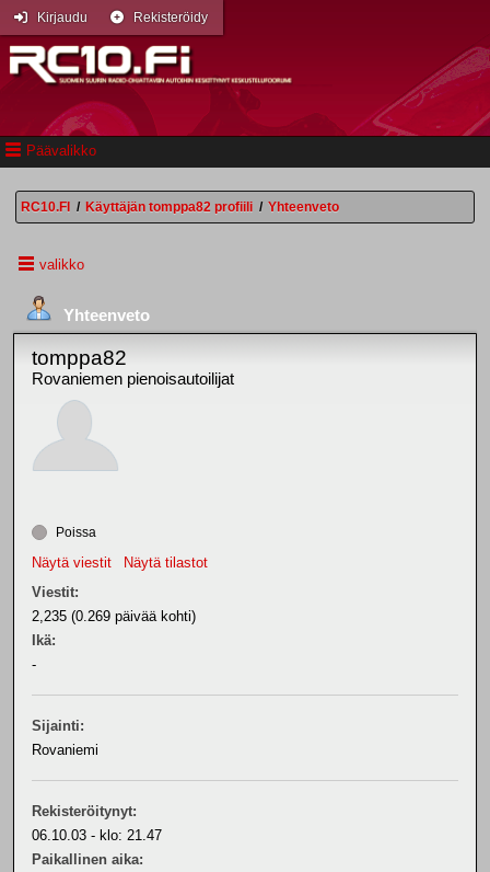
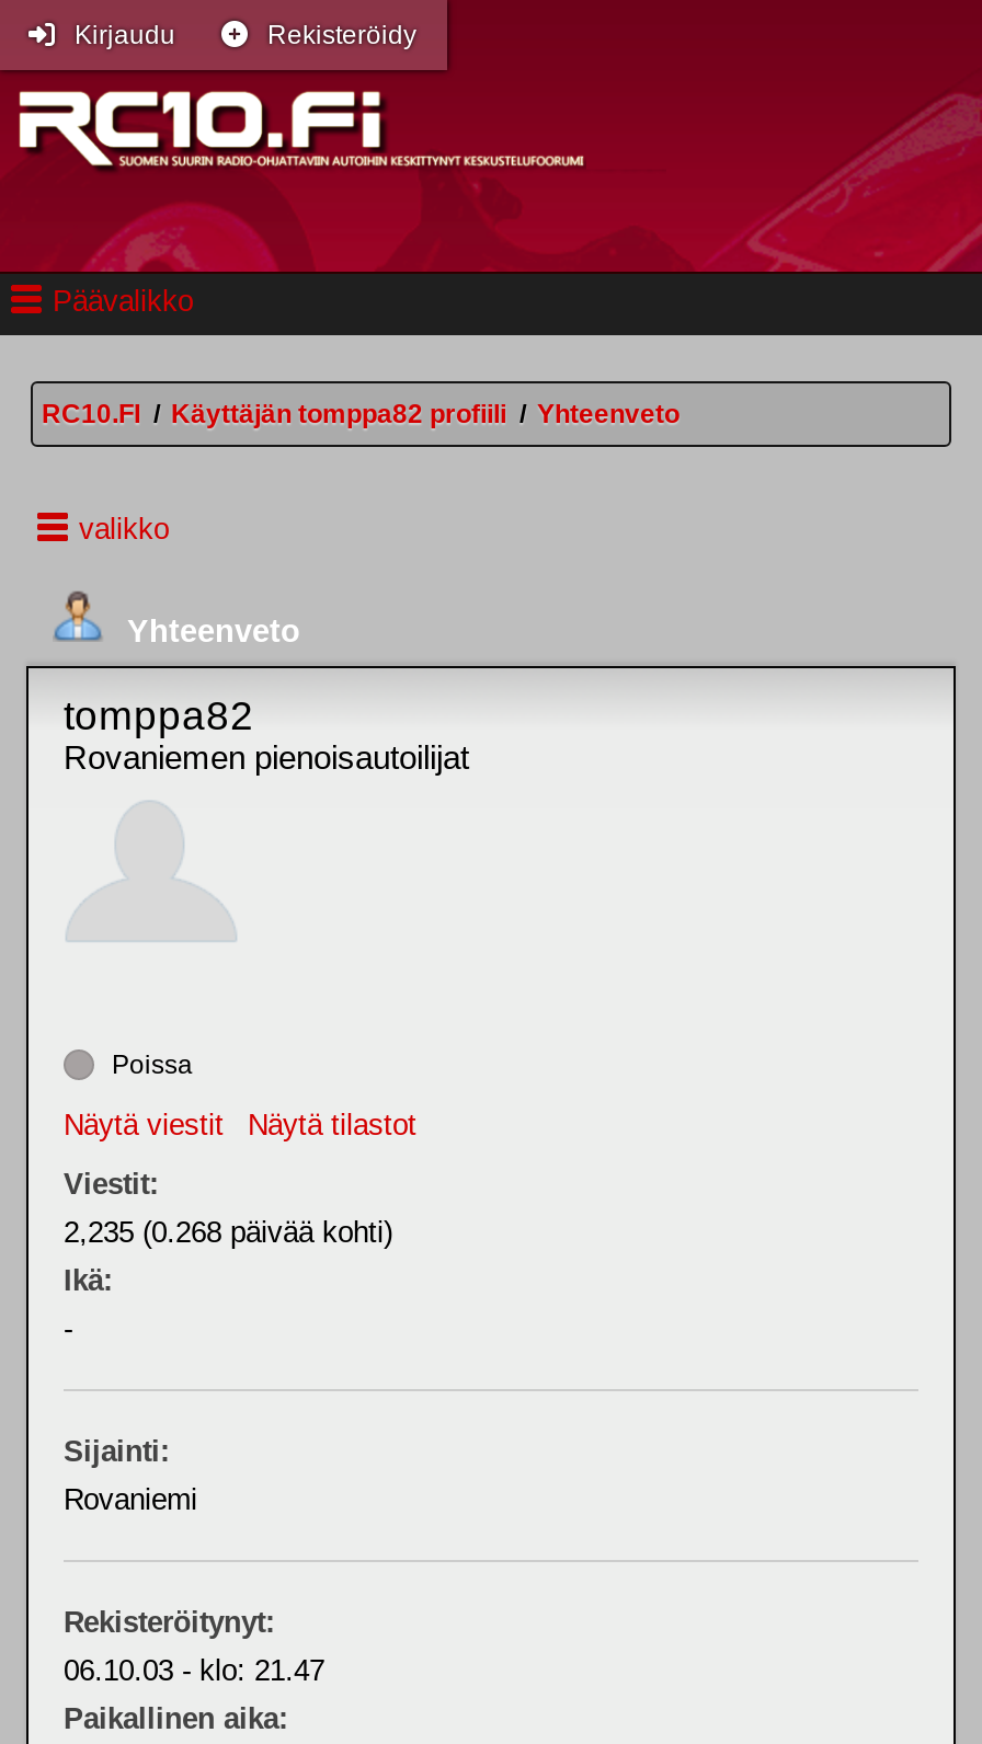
- 2,235 (0.269 päivää kohti)
+ 2,235 (0.268 päivää kohti)
